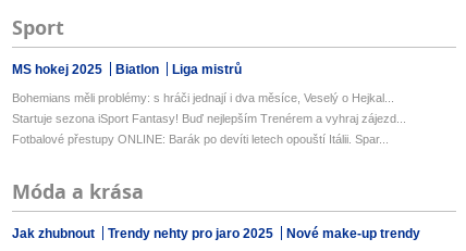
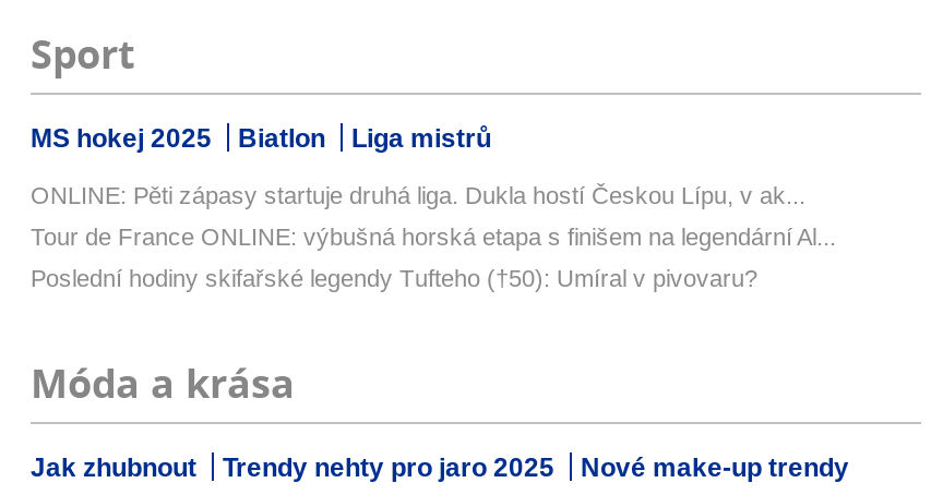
- Bohemians měli problémy: s hráči jednají i dva měsíce, Veselý o Hejkal...
+ ONLINE: Pěti zápasy startuje druhá liga. Dukla hostí Českou Lípu, v ak...

- Startuje sezona iSport Fantasy! Buď nejlepším Trenérem a vyhraj zájezd...
+ Tour de France ONLINE: výbušná horská etapa s finišem na legendární Al...

- Fotbalové přestupy ONLINE: Barák po devíti letech opouští Itálii. Spar...
+ Poslední hodiny skifařské legendy Tufteho (†50): Umíral v pivovaru?
